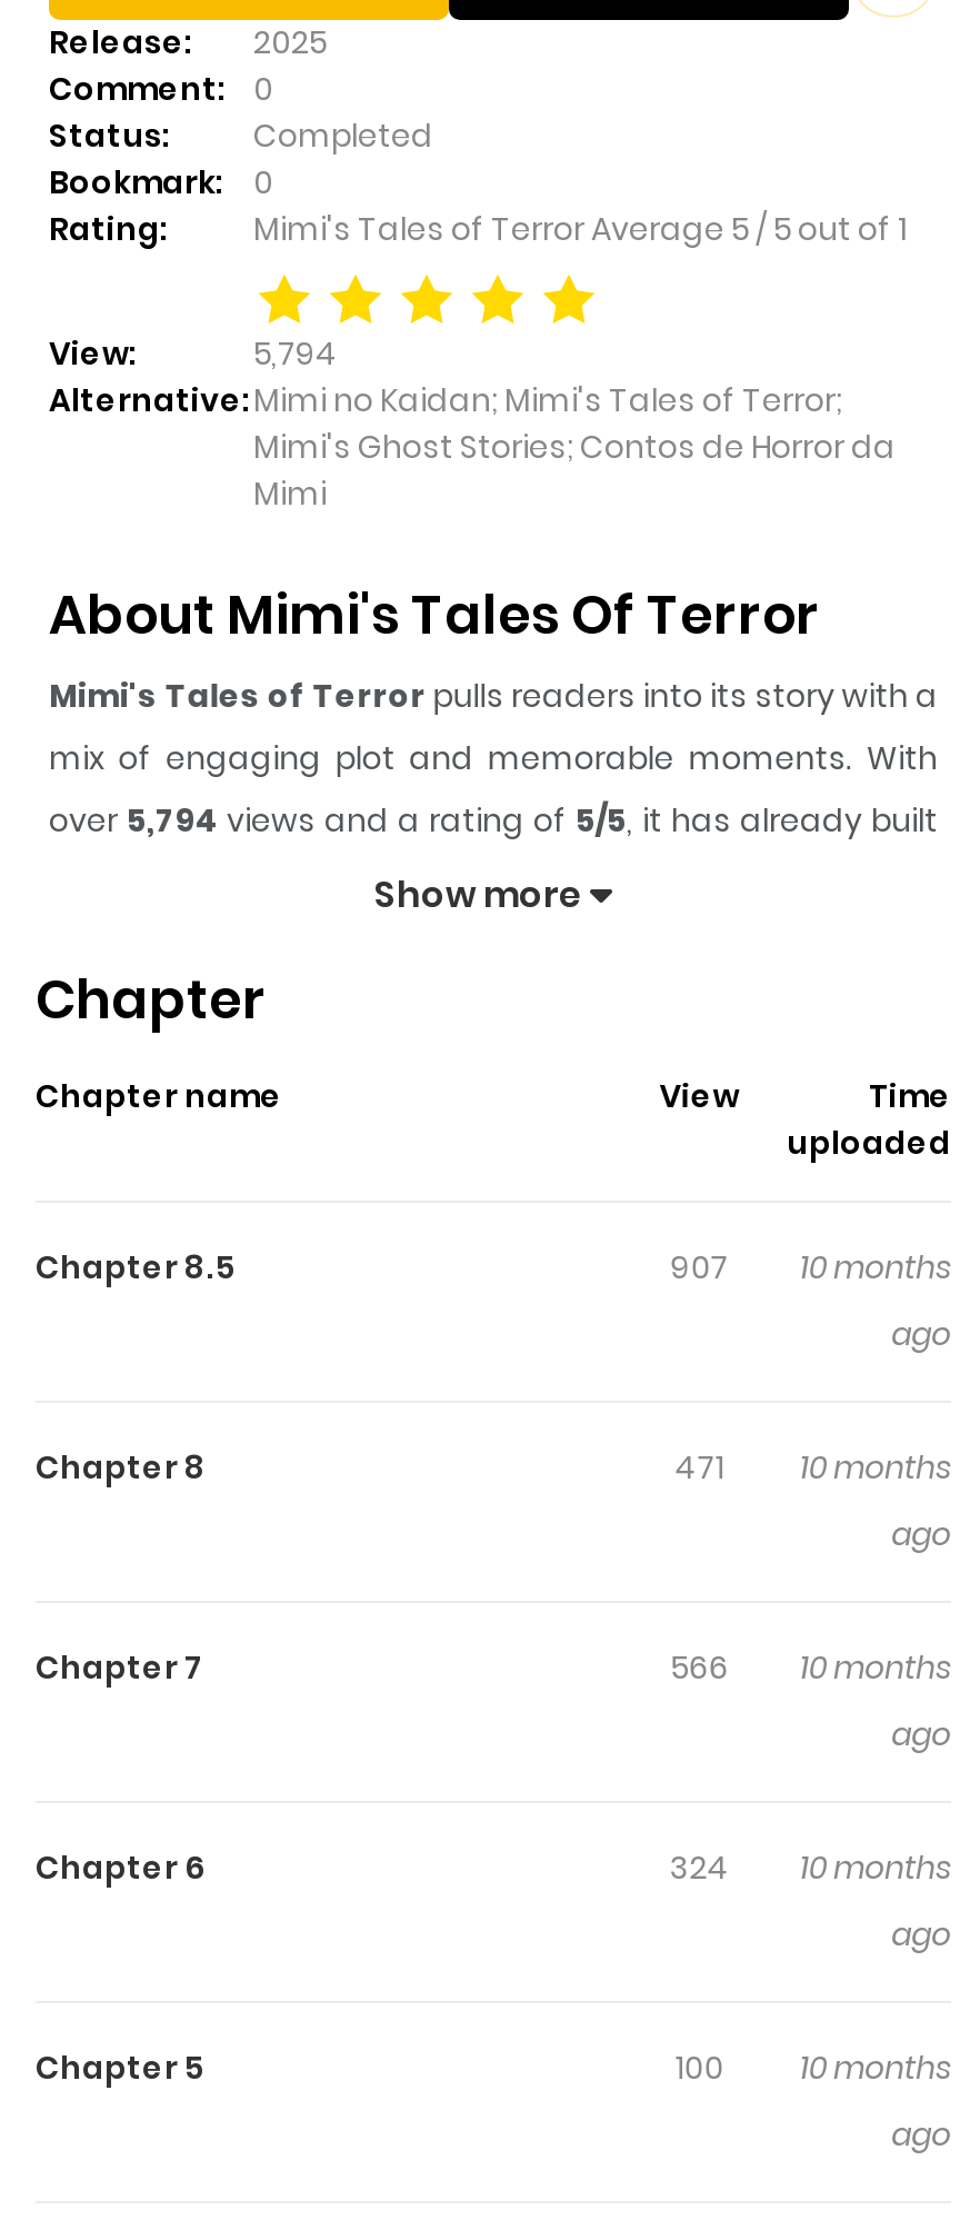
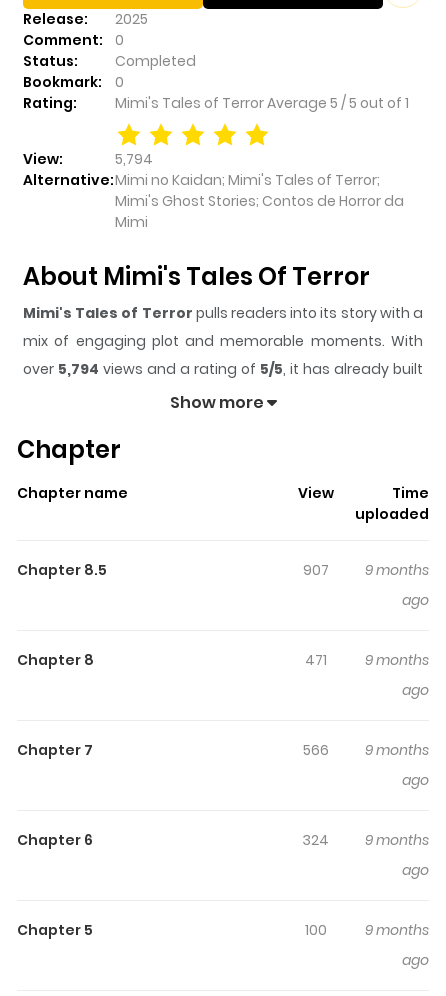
- 907 10 months
+ 907 9 months

- 471 10 months
+ 471 9 months

- 566 10 months
+ 566 9 months

- 324 10 months
+ 324 9 months

- 100 10 months
+ 100 9 months
